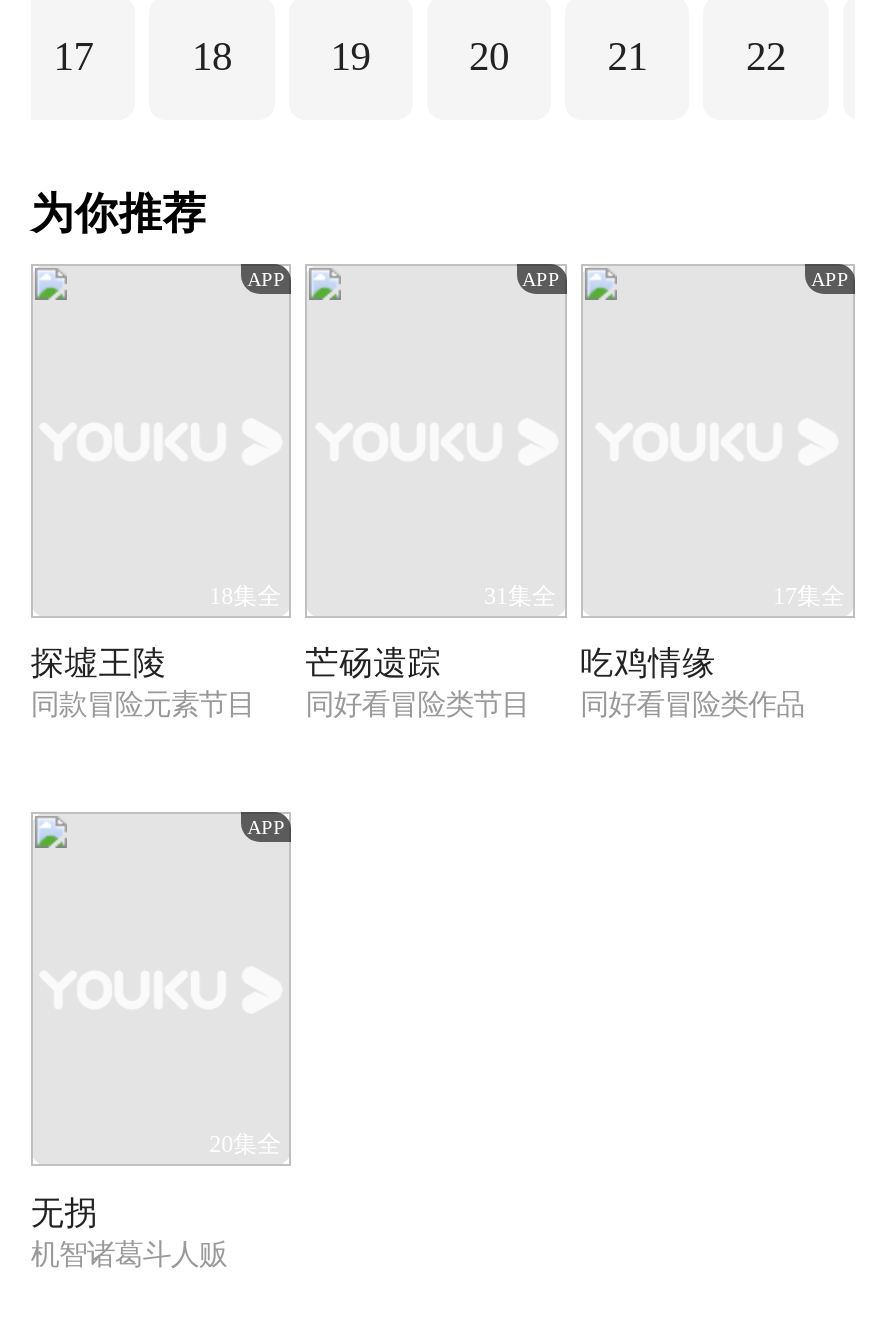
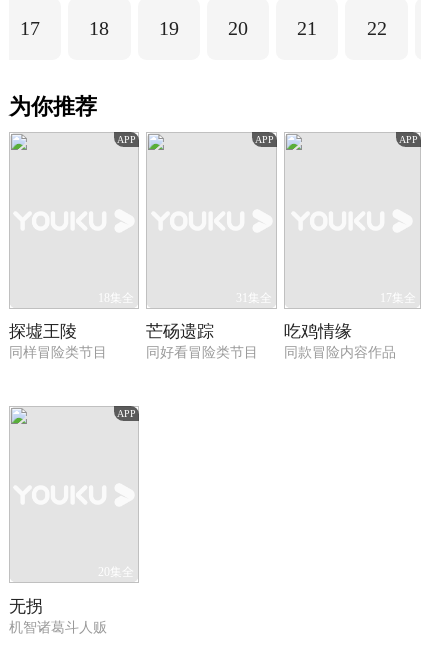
- 同款冒险元素节目
+ 同样冒险类节目

- 同好看冒险类作品
+ 同款冒险内容作品
